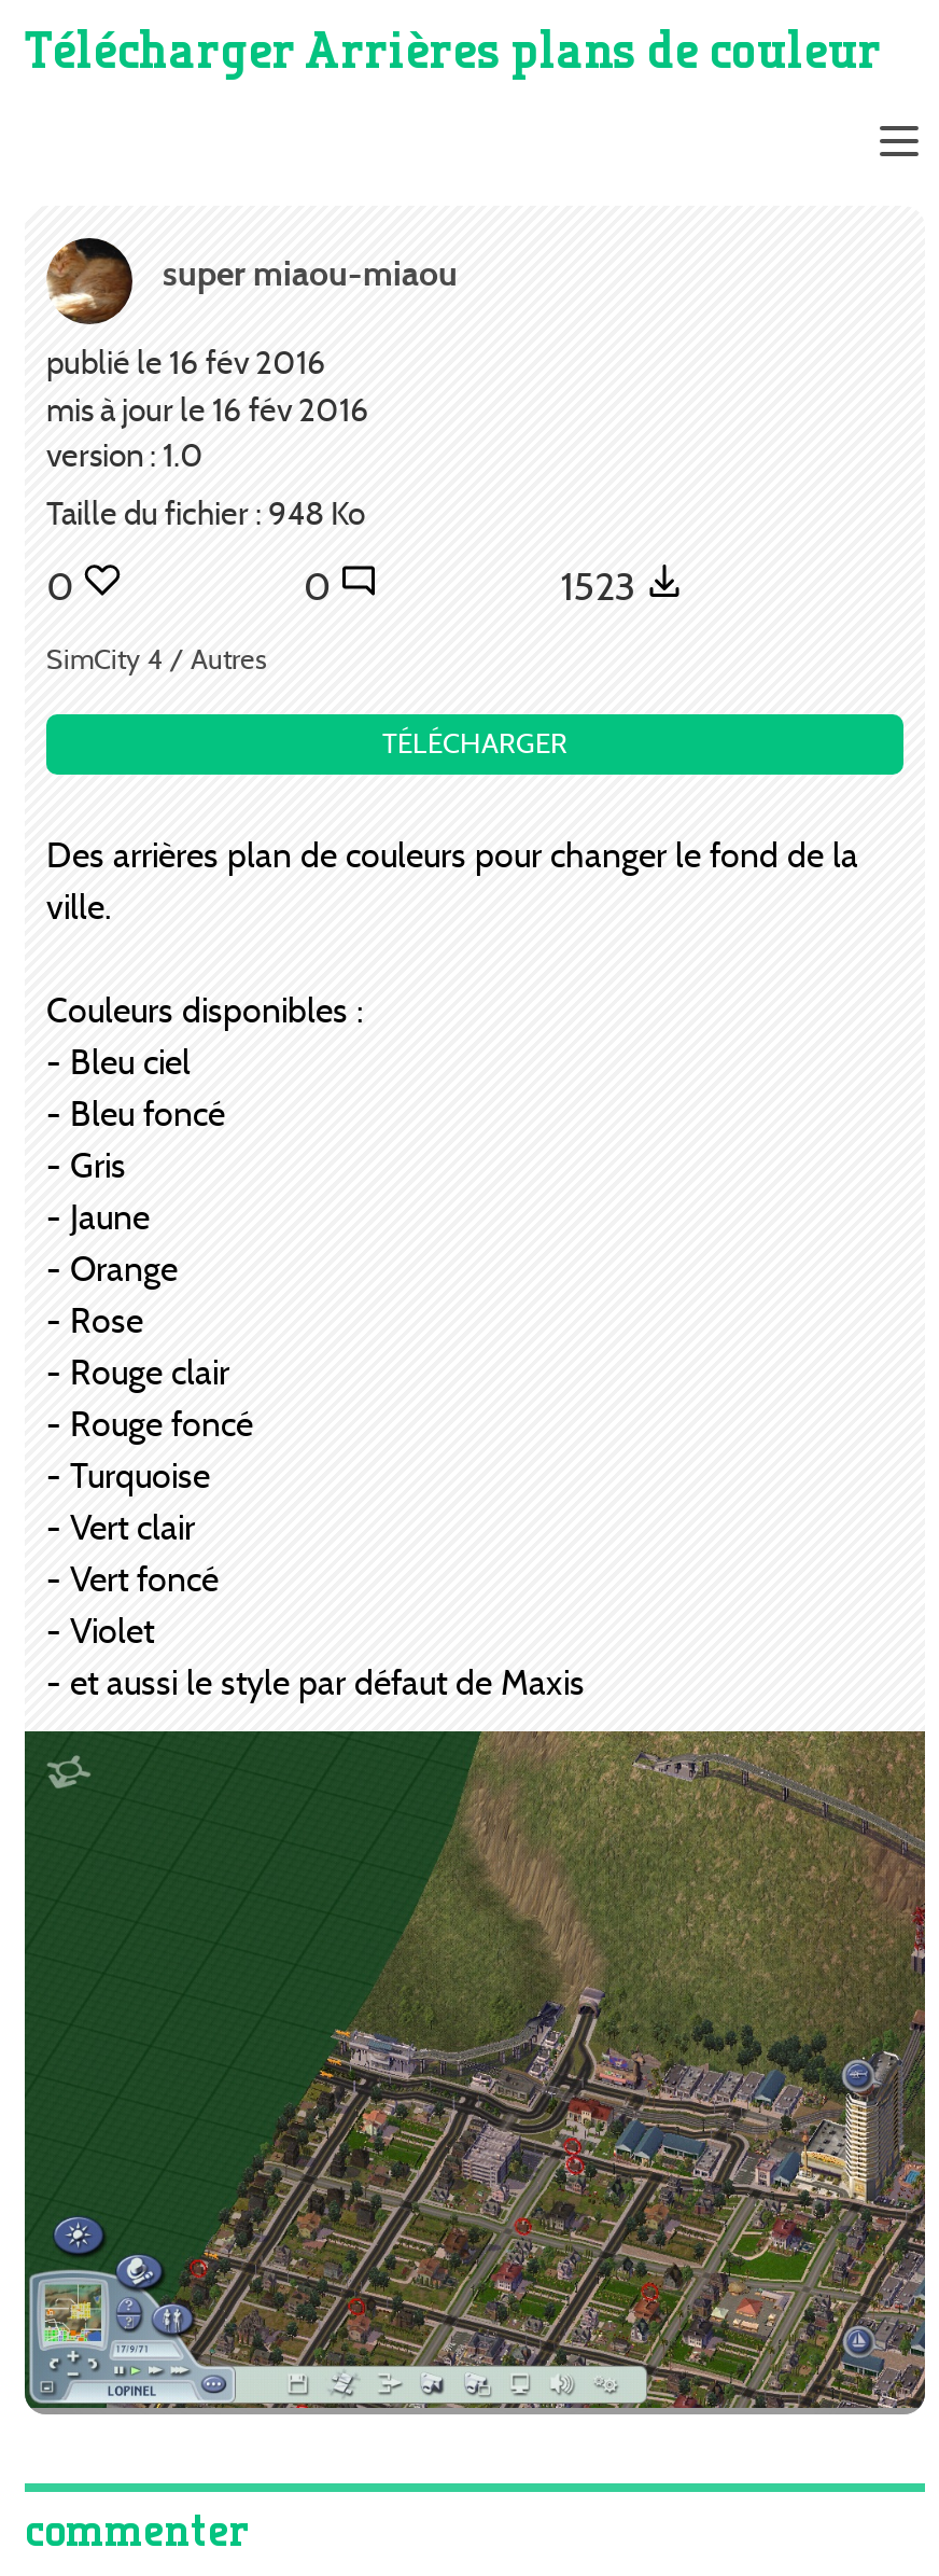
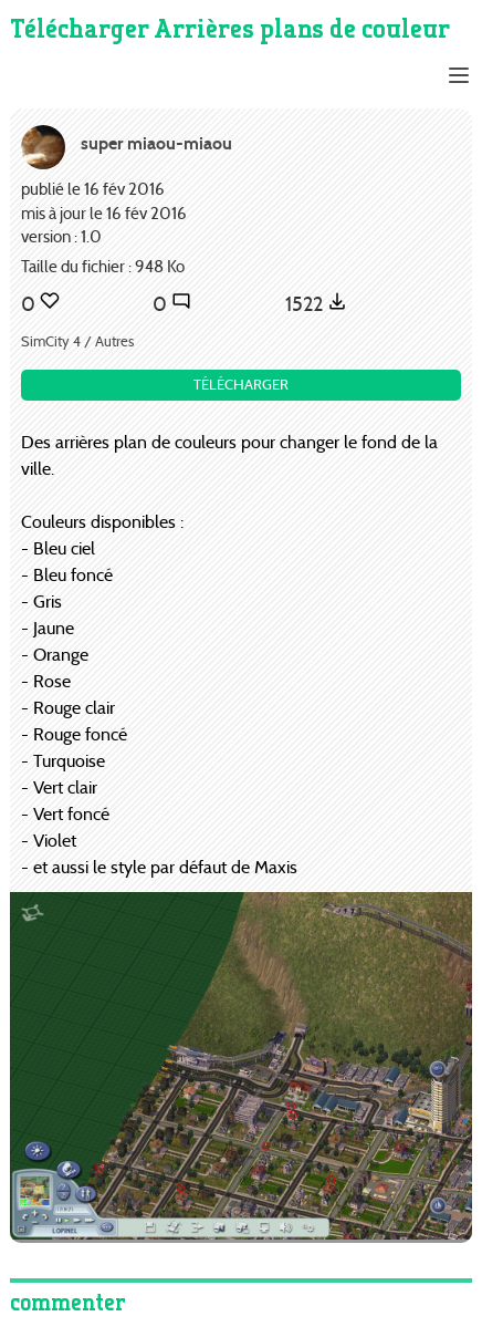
- 1523
+ 1522
